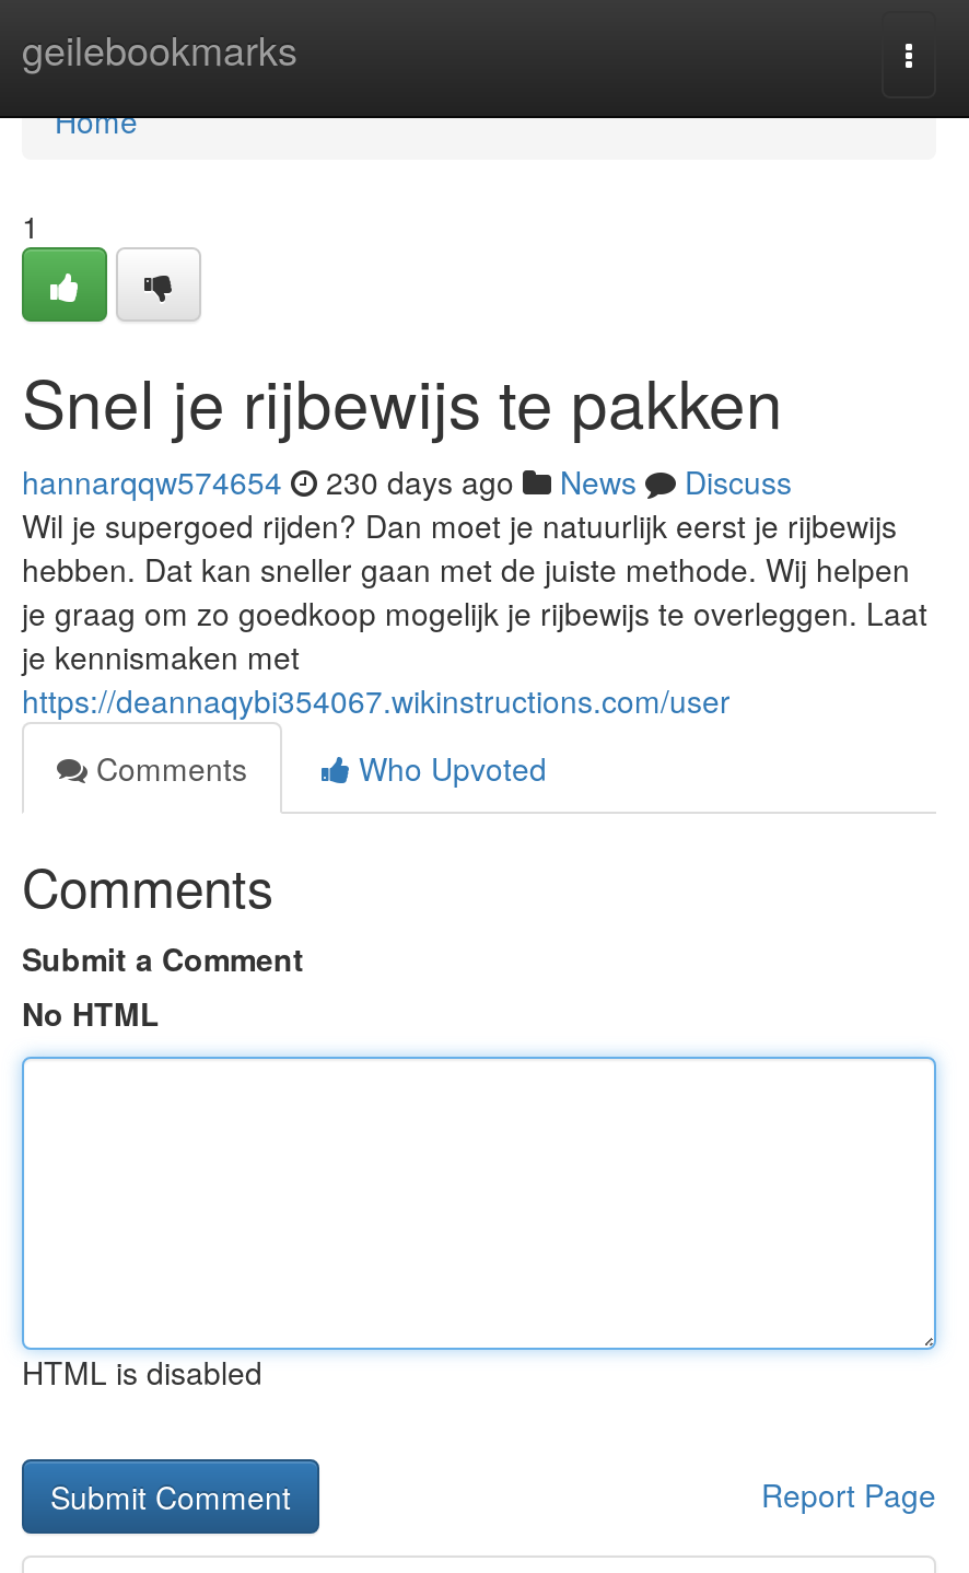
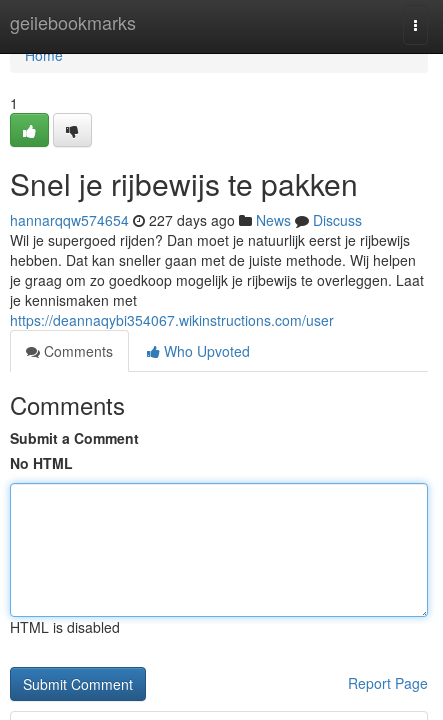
- hannarqqw574654 230 days ago News Discuss
+ hannarqqw574654 227 days ago News Discuss
